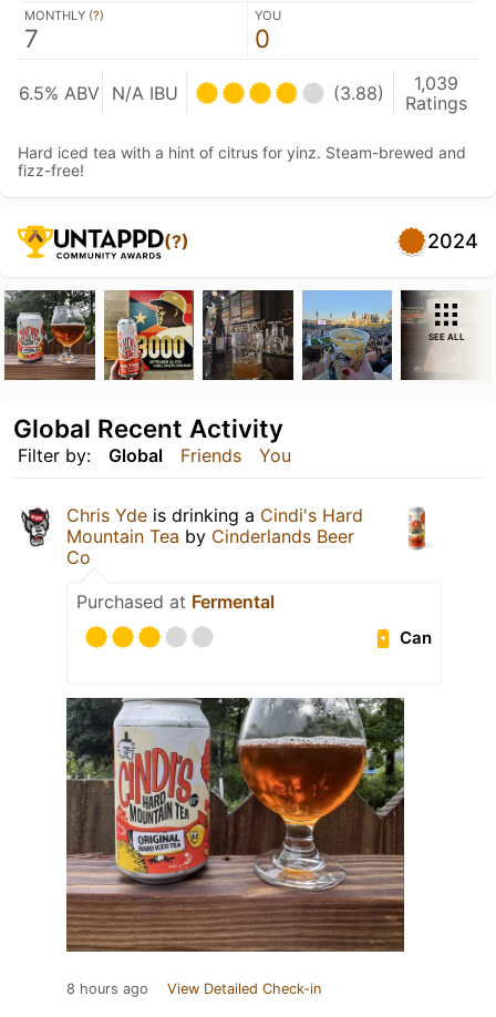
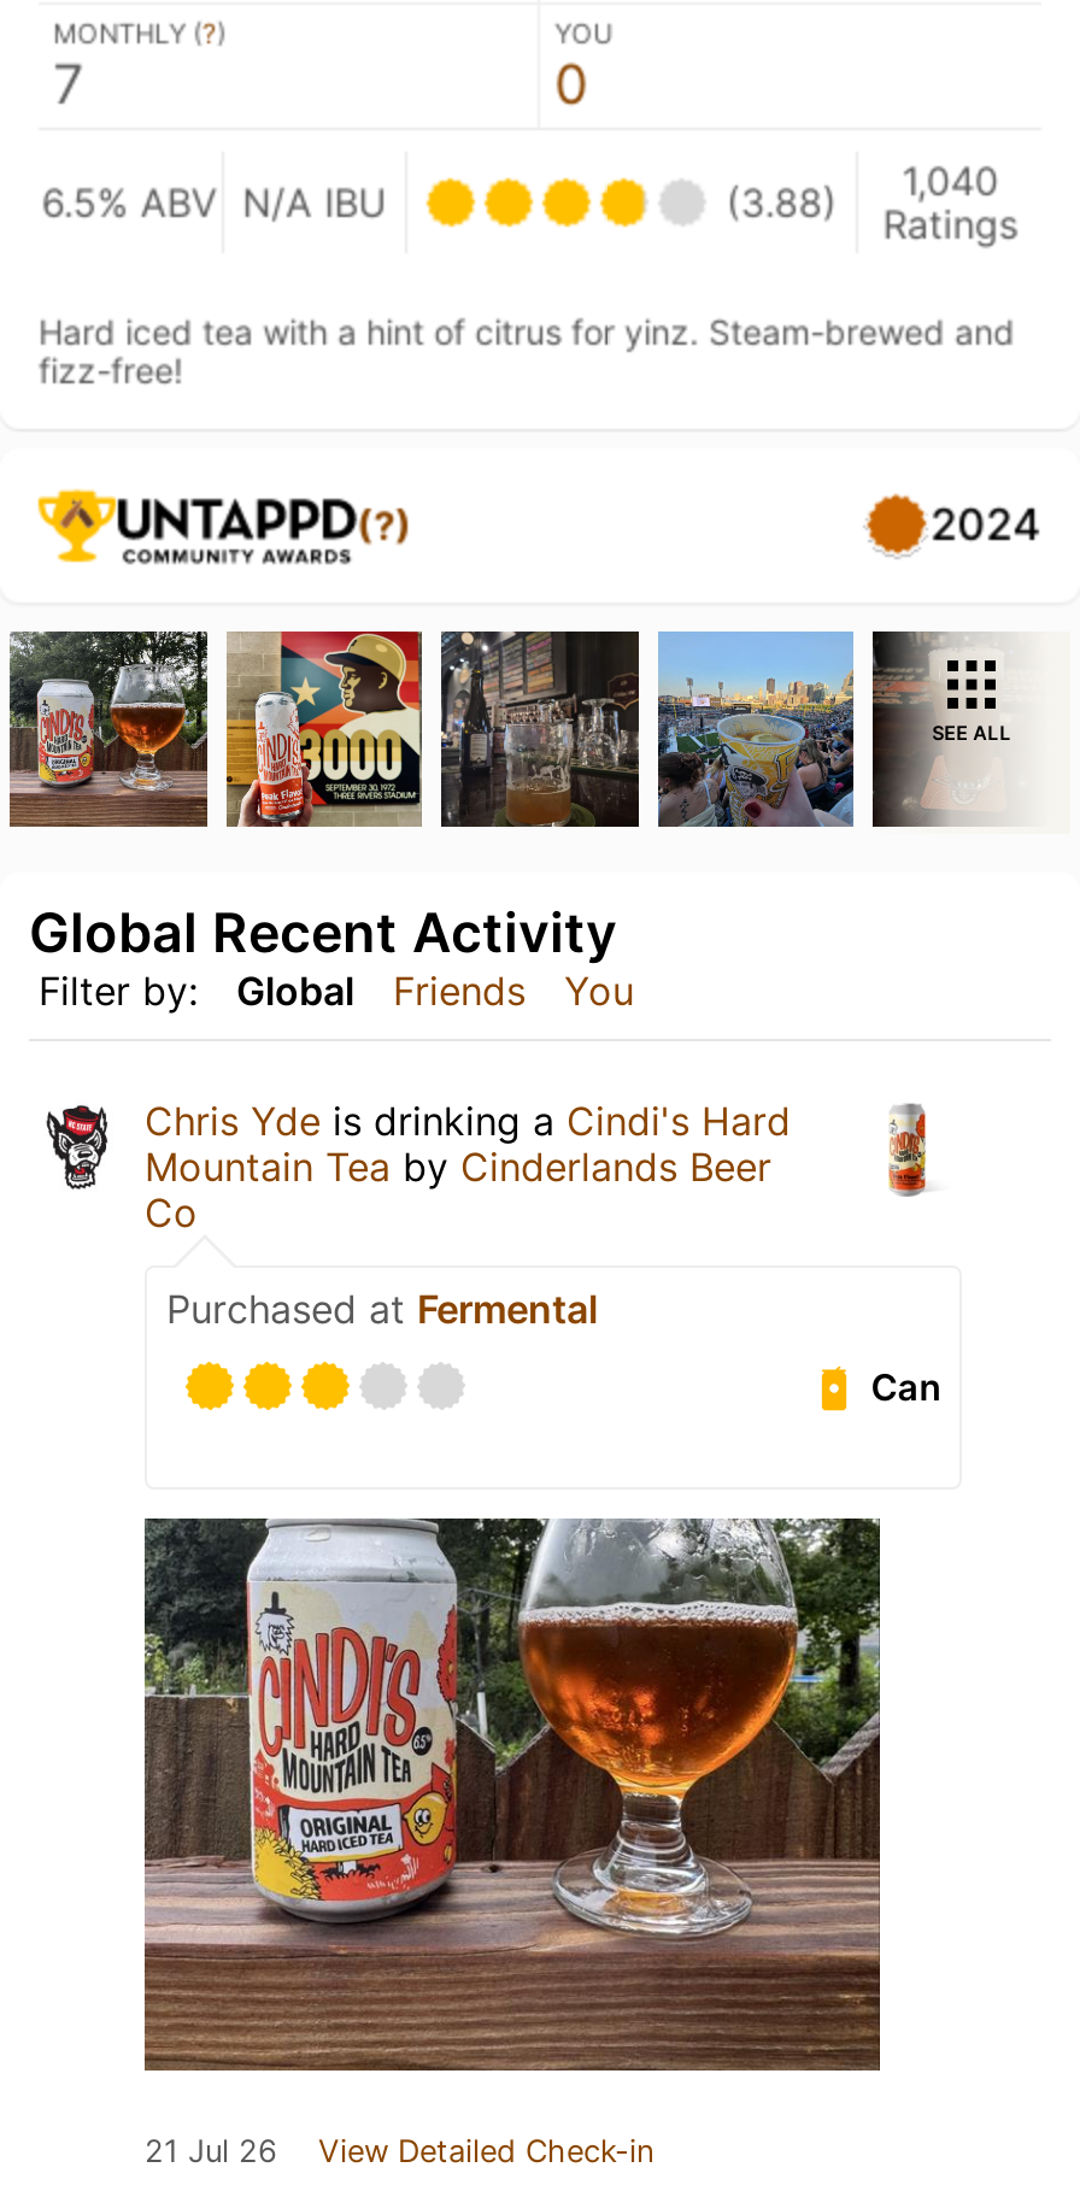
- (3.88) Ratings 1,039
+ (3.88) Ratings 1,040

- 8 hours ago View Detailed Check-in
+ 21 Jul 26 View Detailed Check-in
